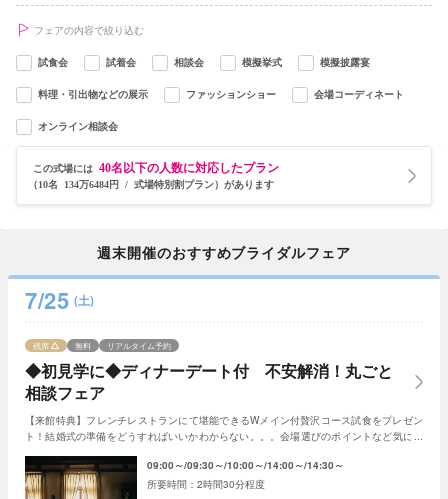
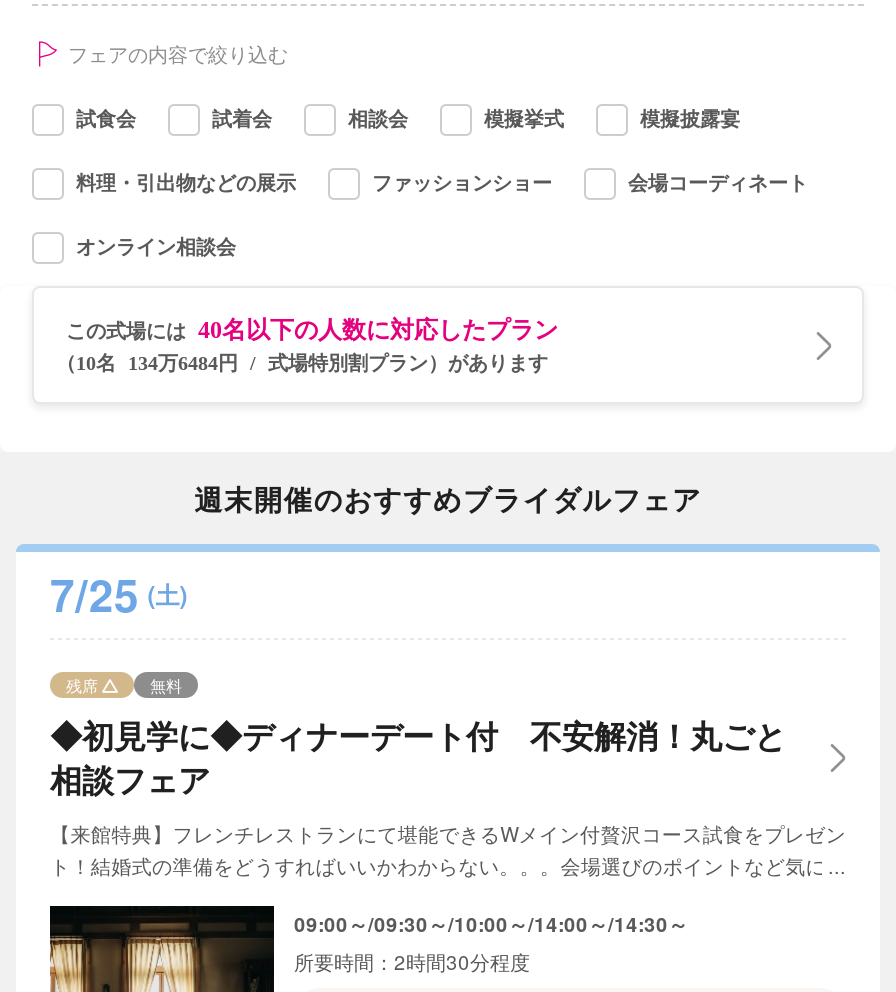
- リアルタイム予約
